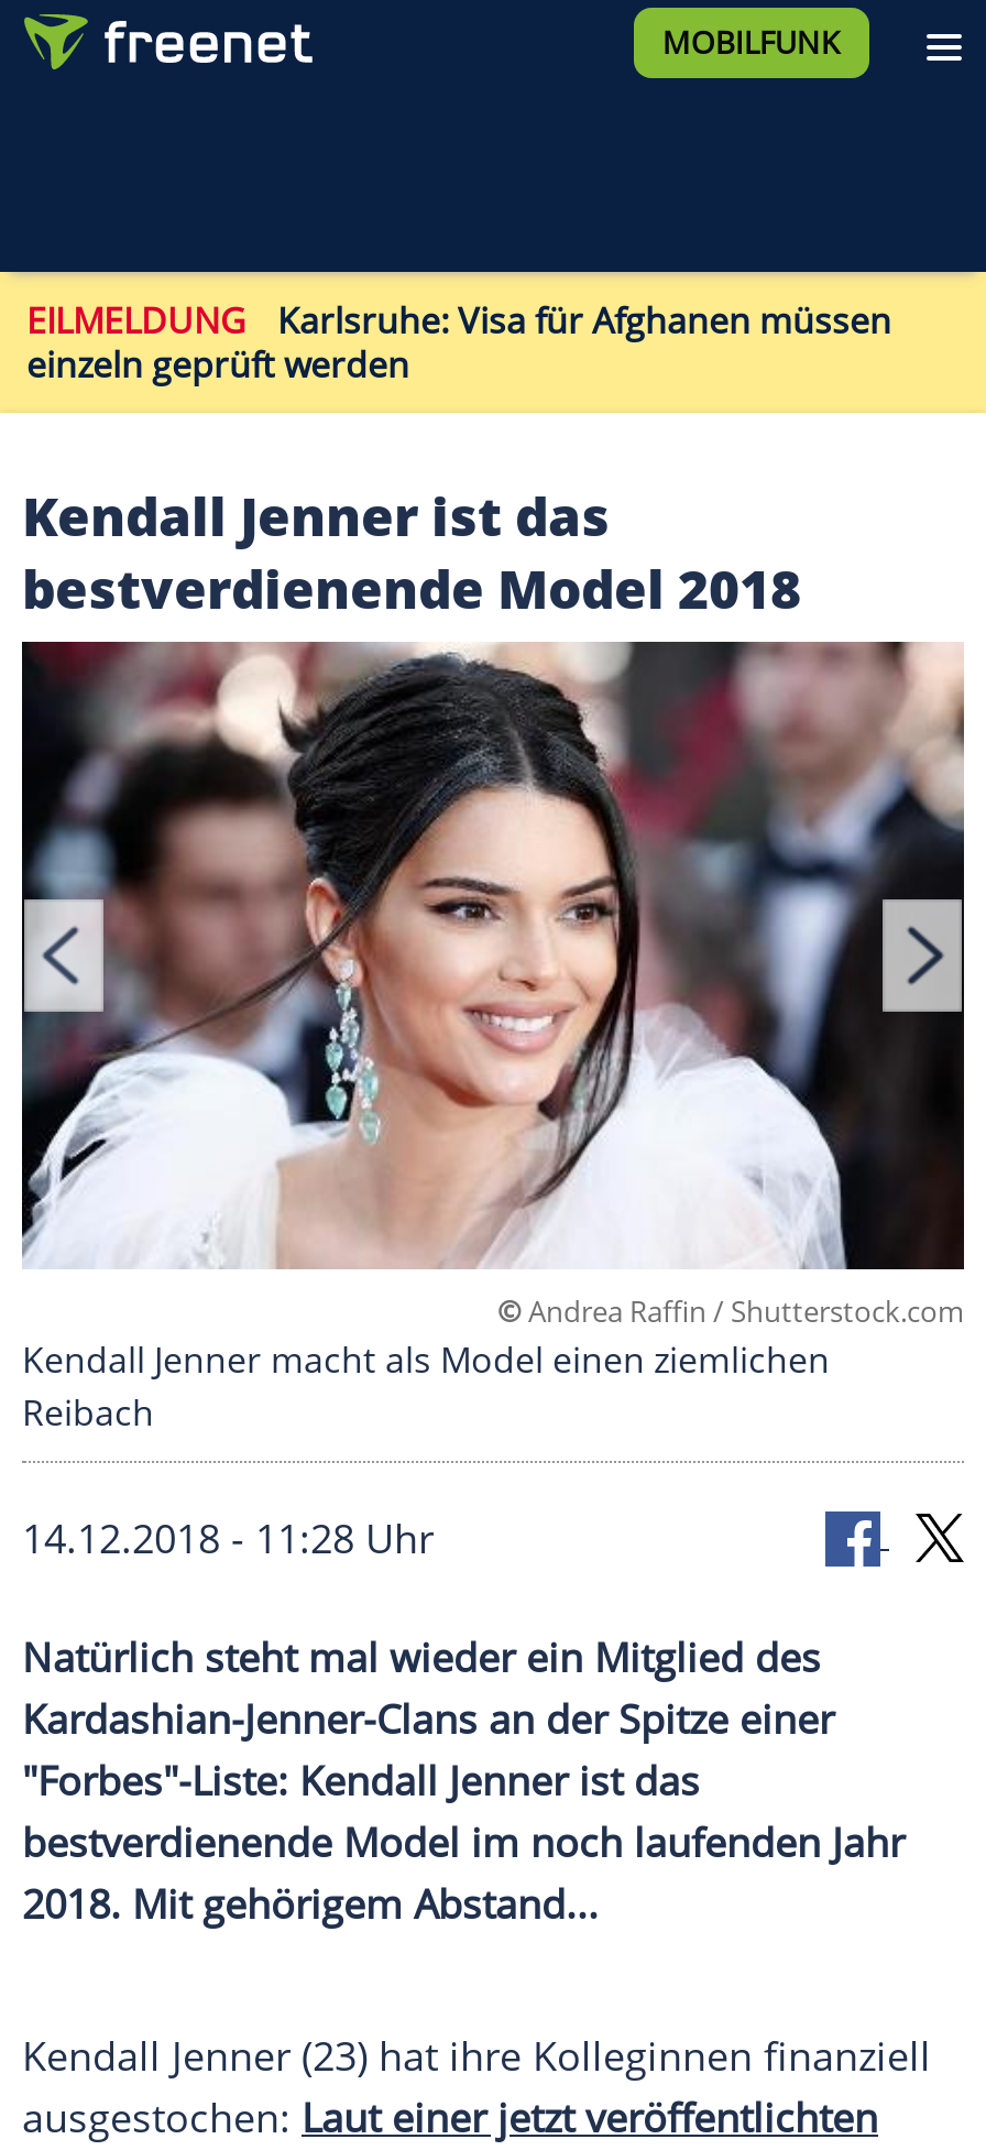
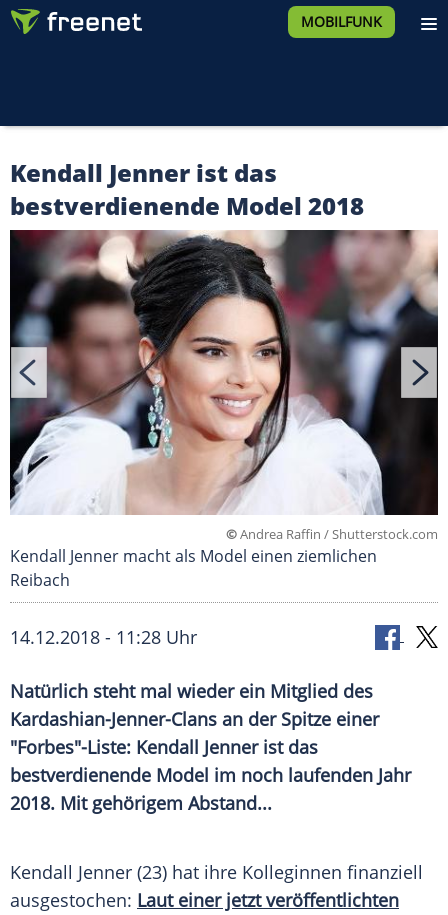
- EILMELDUNG Karlsruhe: Visa für Afghanen müssen
- einzeln geprüft werden
